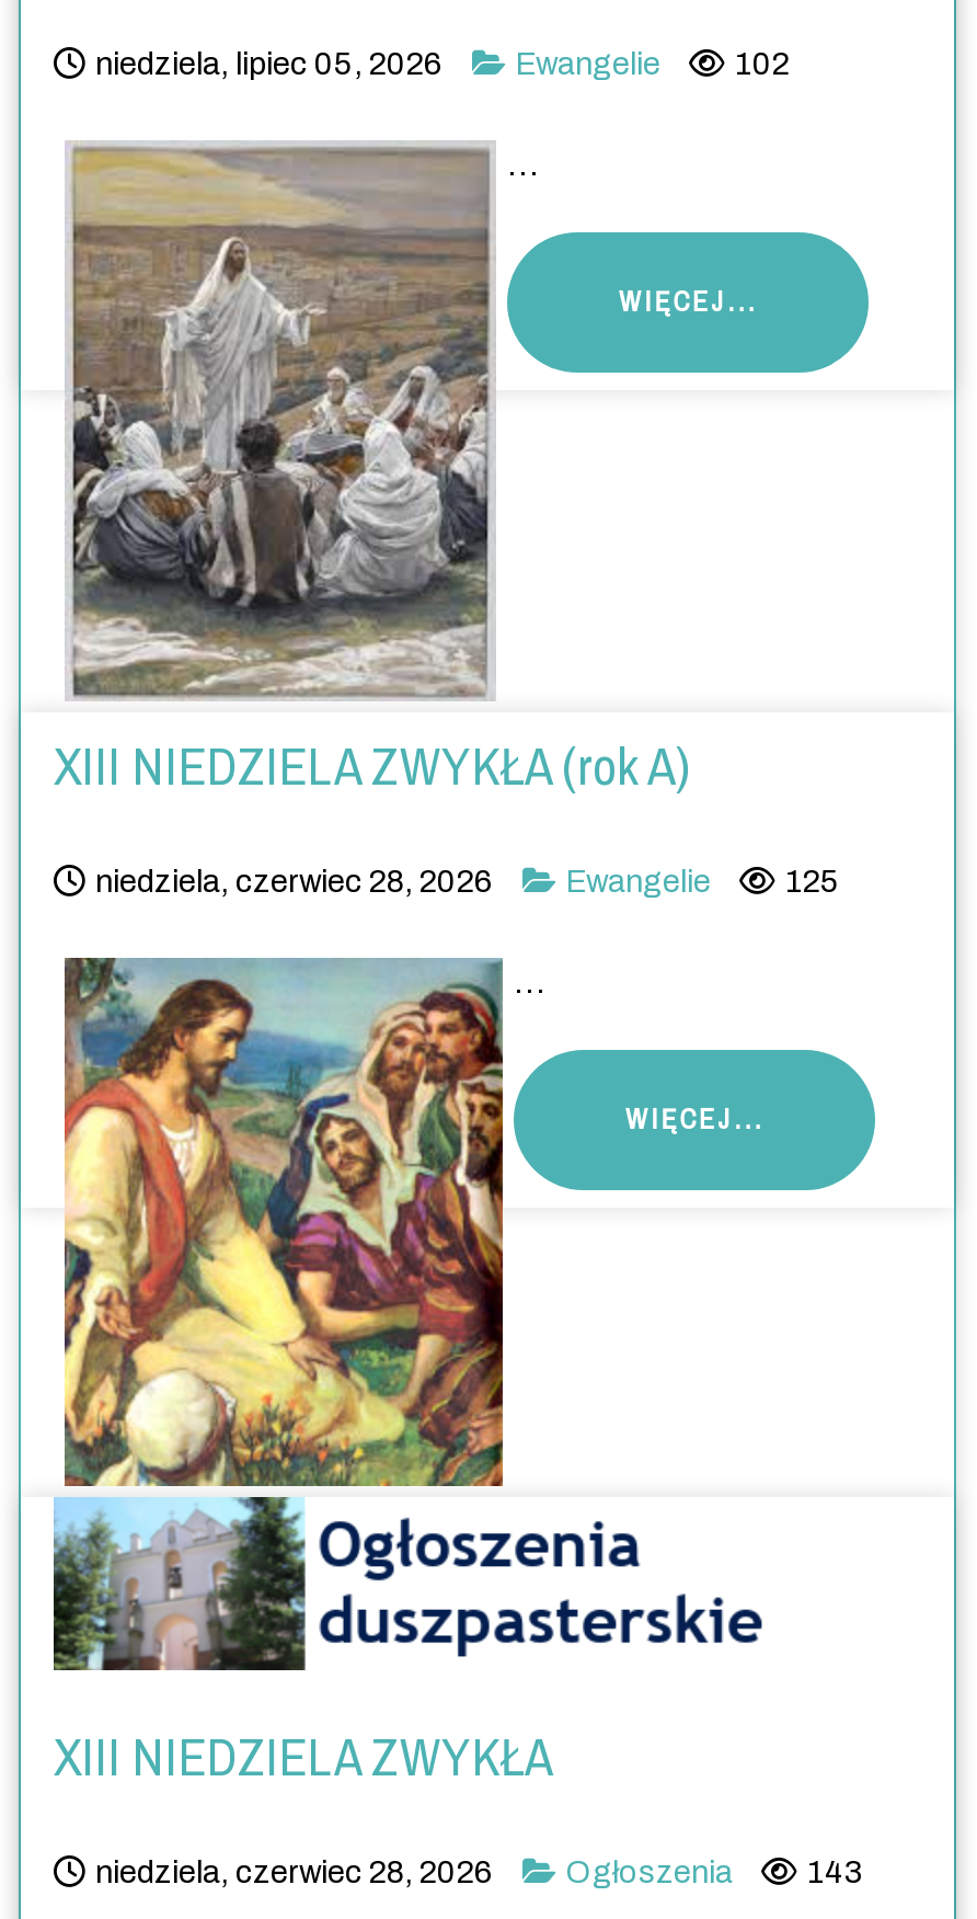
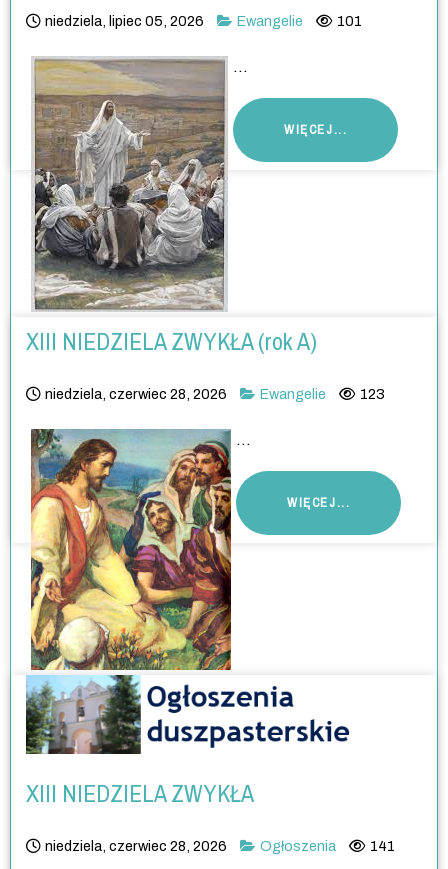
- niedziela, lipiec 05, 2026 Ewangelie 102
+ niedziela, lipiec 05, 2026 Ewangelie 101

- niedziela, czerwiec 28, 2026 Ewangelie 125
+ niedziela, czerwiec 28, 2026 Ewangelie 123

- niedziela, czerwiec 28, 2026 Ogłoszenia 143
+ niedziela, czerwiec 28, 2026 Ogłoszenia 141
